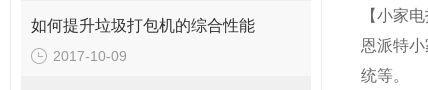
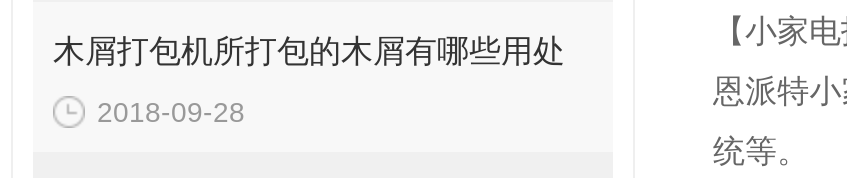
- 如何提升垃圾打包机的综合性能
+ 木屑打包机所打包的木屑有哪些用处

- 2017-10-09
+ 2018-09-28
